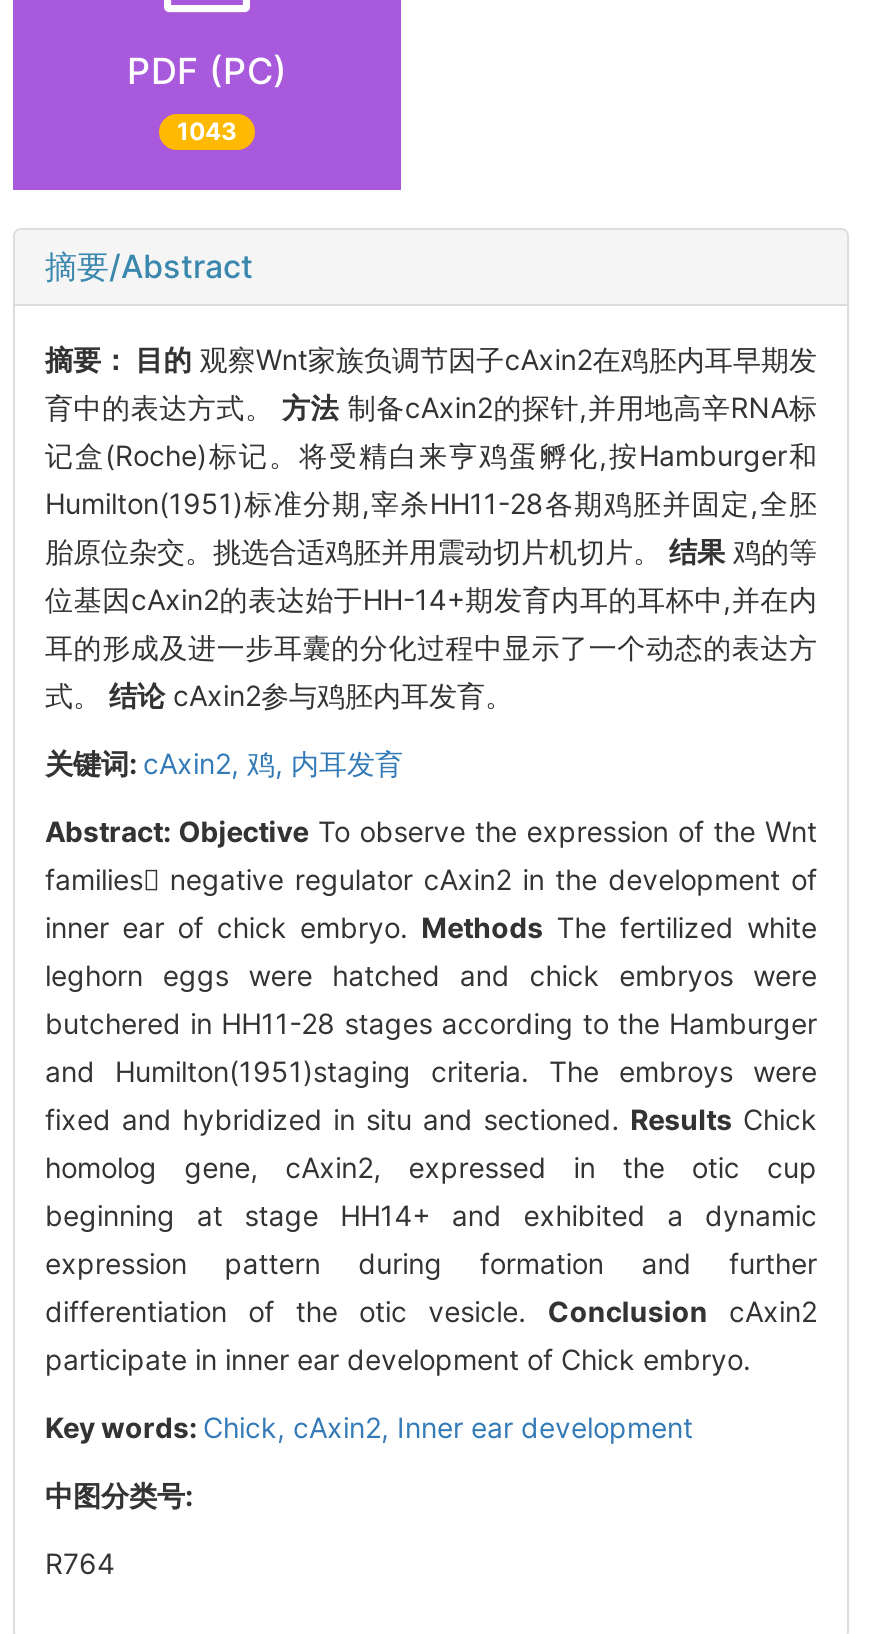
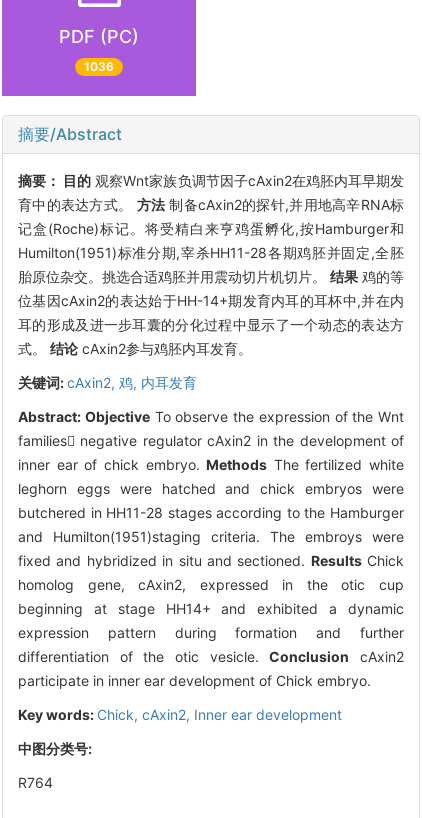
- 1043
+ 1036
